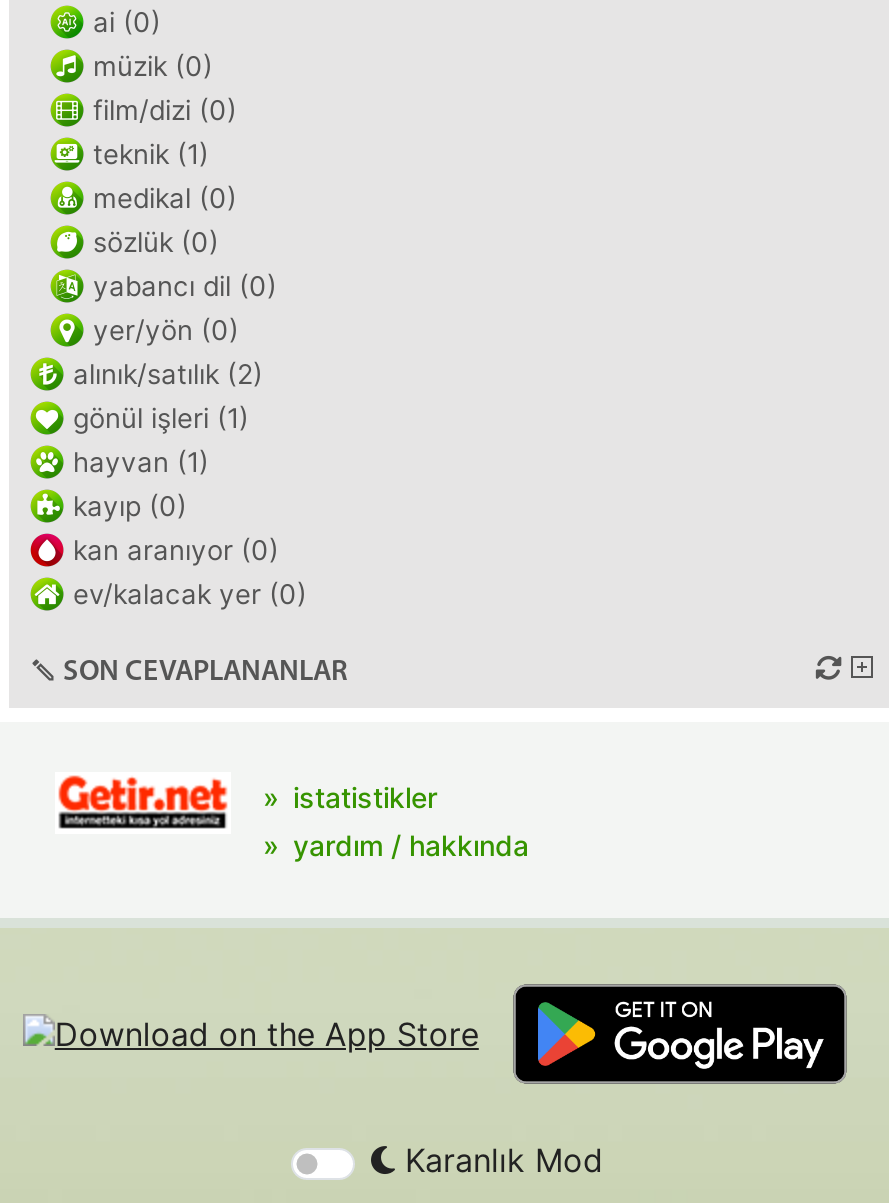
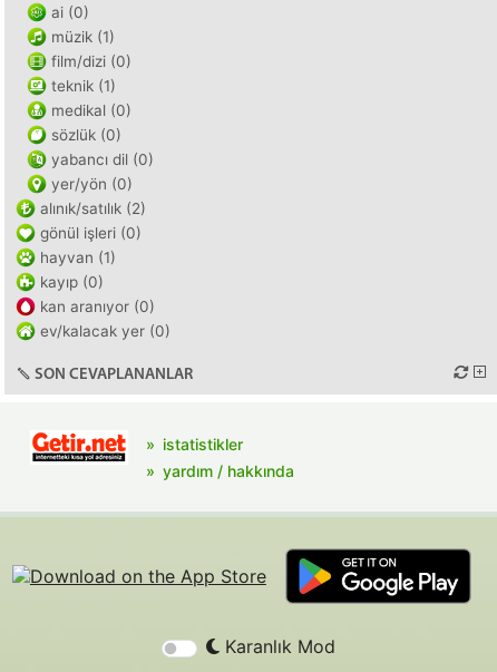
- müzik (0)
+ müzik (1)

- gönül işleri (1)
+ gönül işleri (0)
